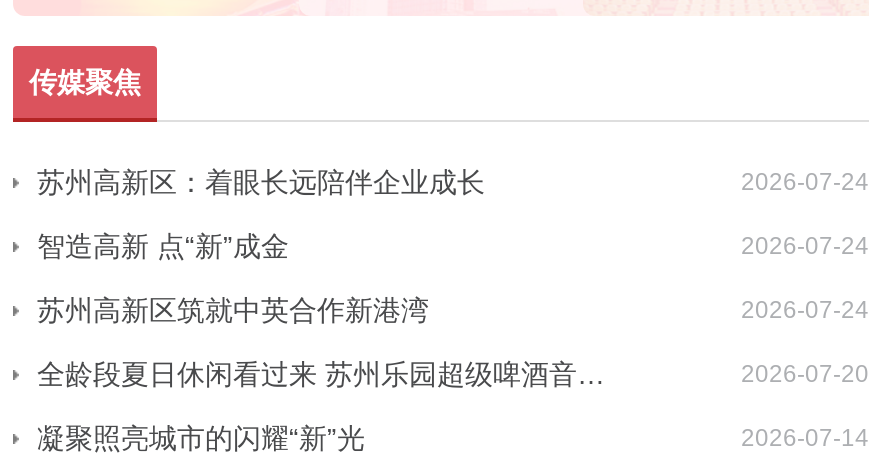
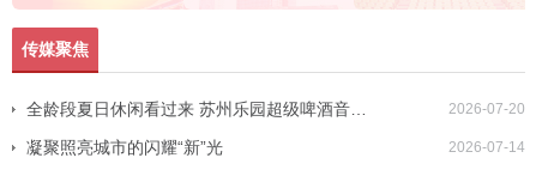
- 苏州高新区：着眼长远陪伴企业成长
- 2026-07-24
- 智造高新 点“新”成金
- 2026-07-24
- 苏州高新区筑就中英合作新港湾
- 2026-07-24
